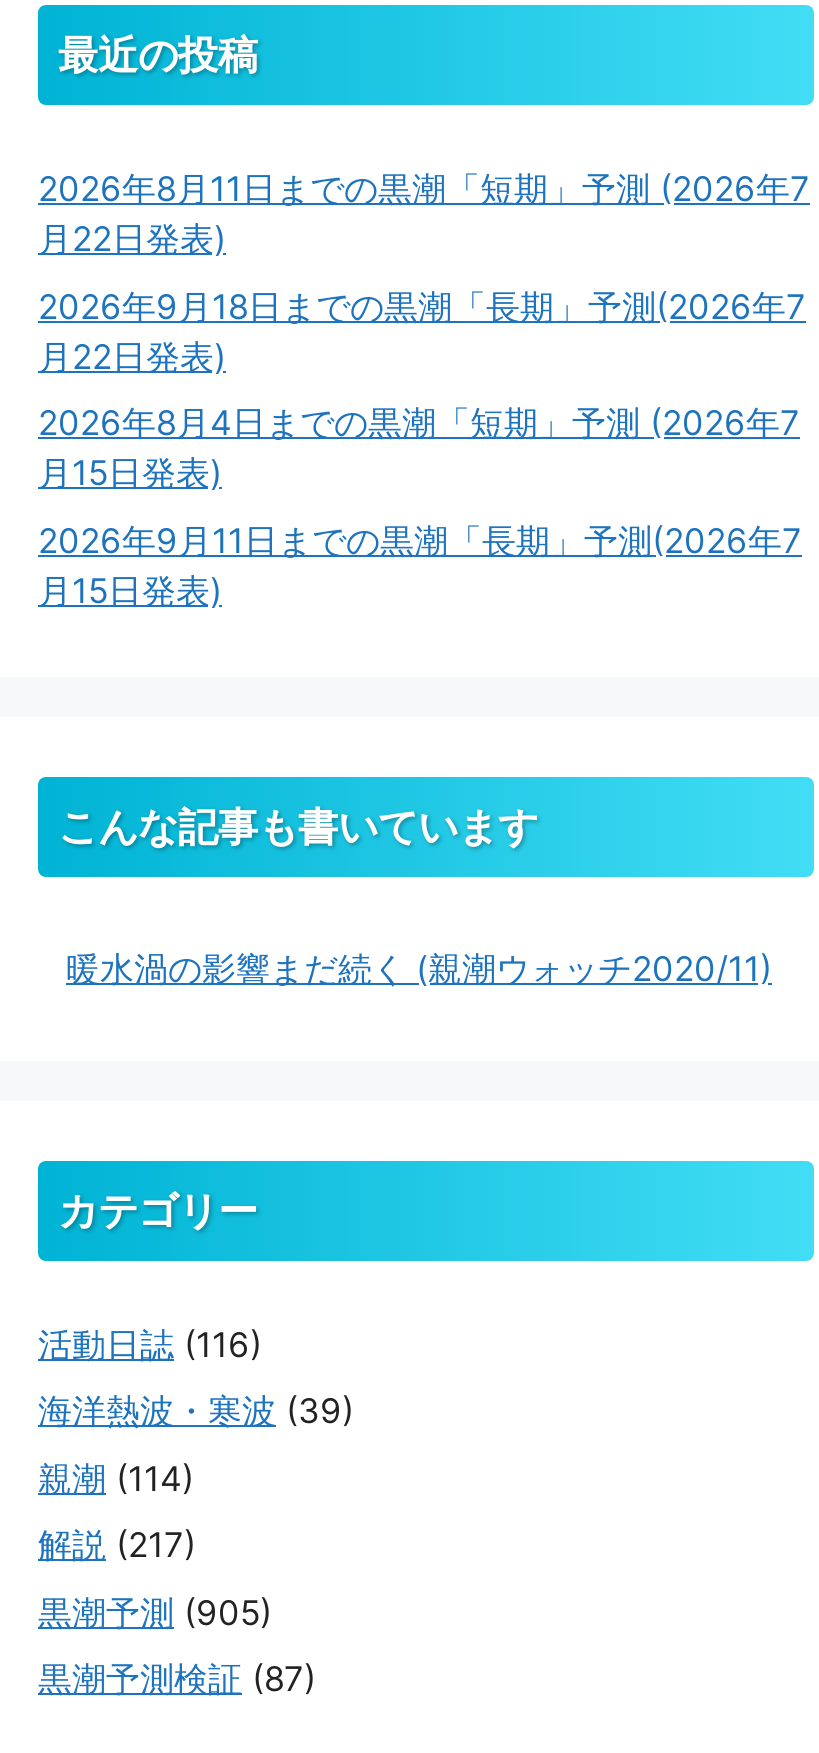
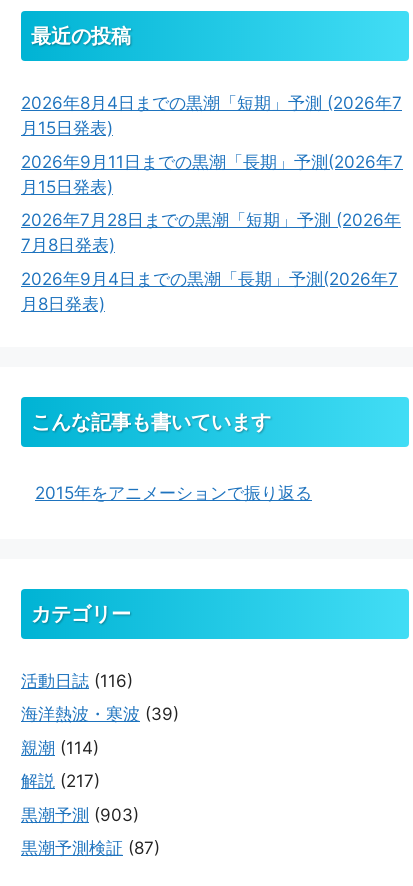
- 2026年8月11日までの黒潮「短期」予測 (2026年7
- 月22日発表)
- 2026年9月18日までの黒潮「長期」予測(2026年7
- 月22日発表)

moved up: 2026年8月4日までの黒潮「短期」予測 (2026年7 | 月15日発表) | 2026年9月11日までの黒潮「長期」予測(2026年7 | 月15日発表)

+ 2026年7月28日までの黒潮「短期」予測 (2026年
+ 7月8日発表)
+ 2026年9月4日までの黒潮「長期」予測(2026年7
+ 月8日発表)

- 暖水渦の影響まだ続く (親潮ウォッチ2020/11)
+ 2015年をアニメーションで振り返る

- 黒潮予測(905)
+ 黒潮予測(903)
